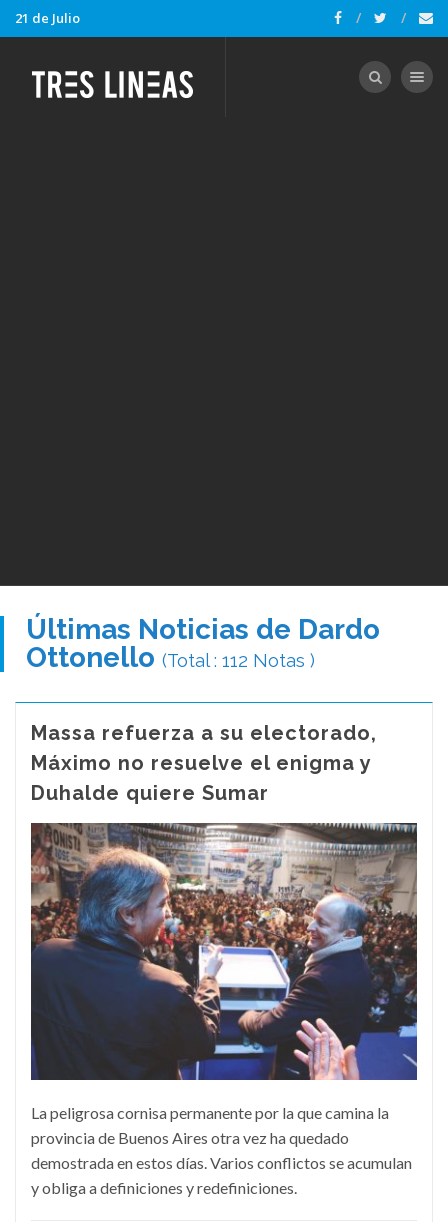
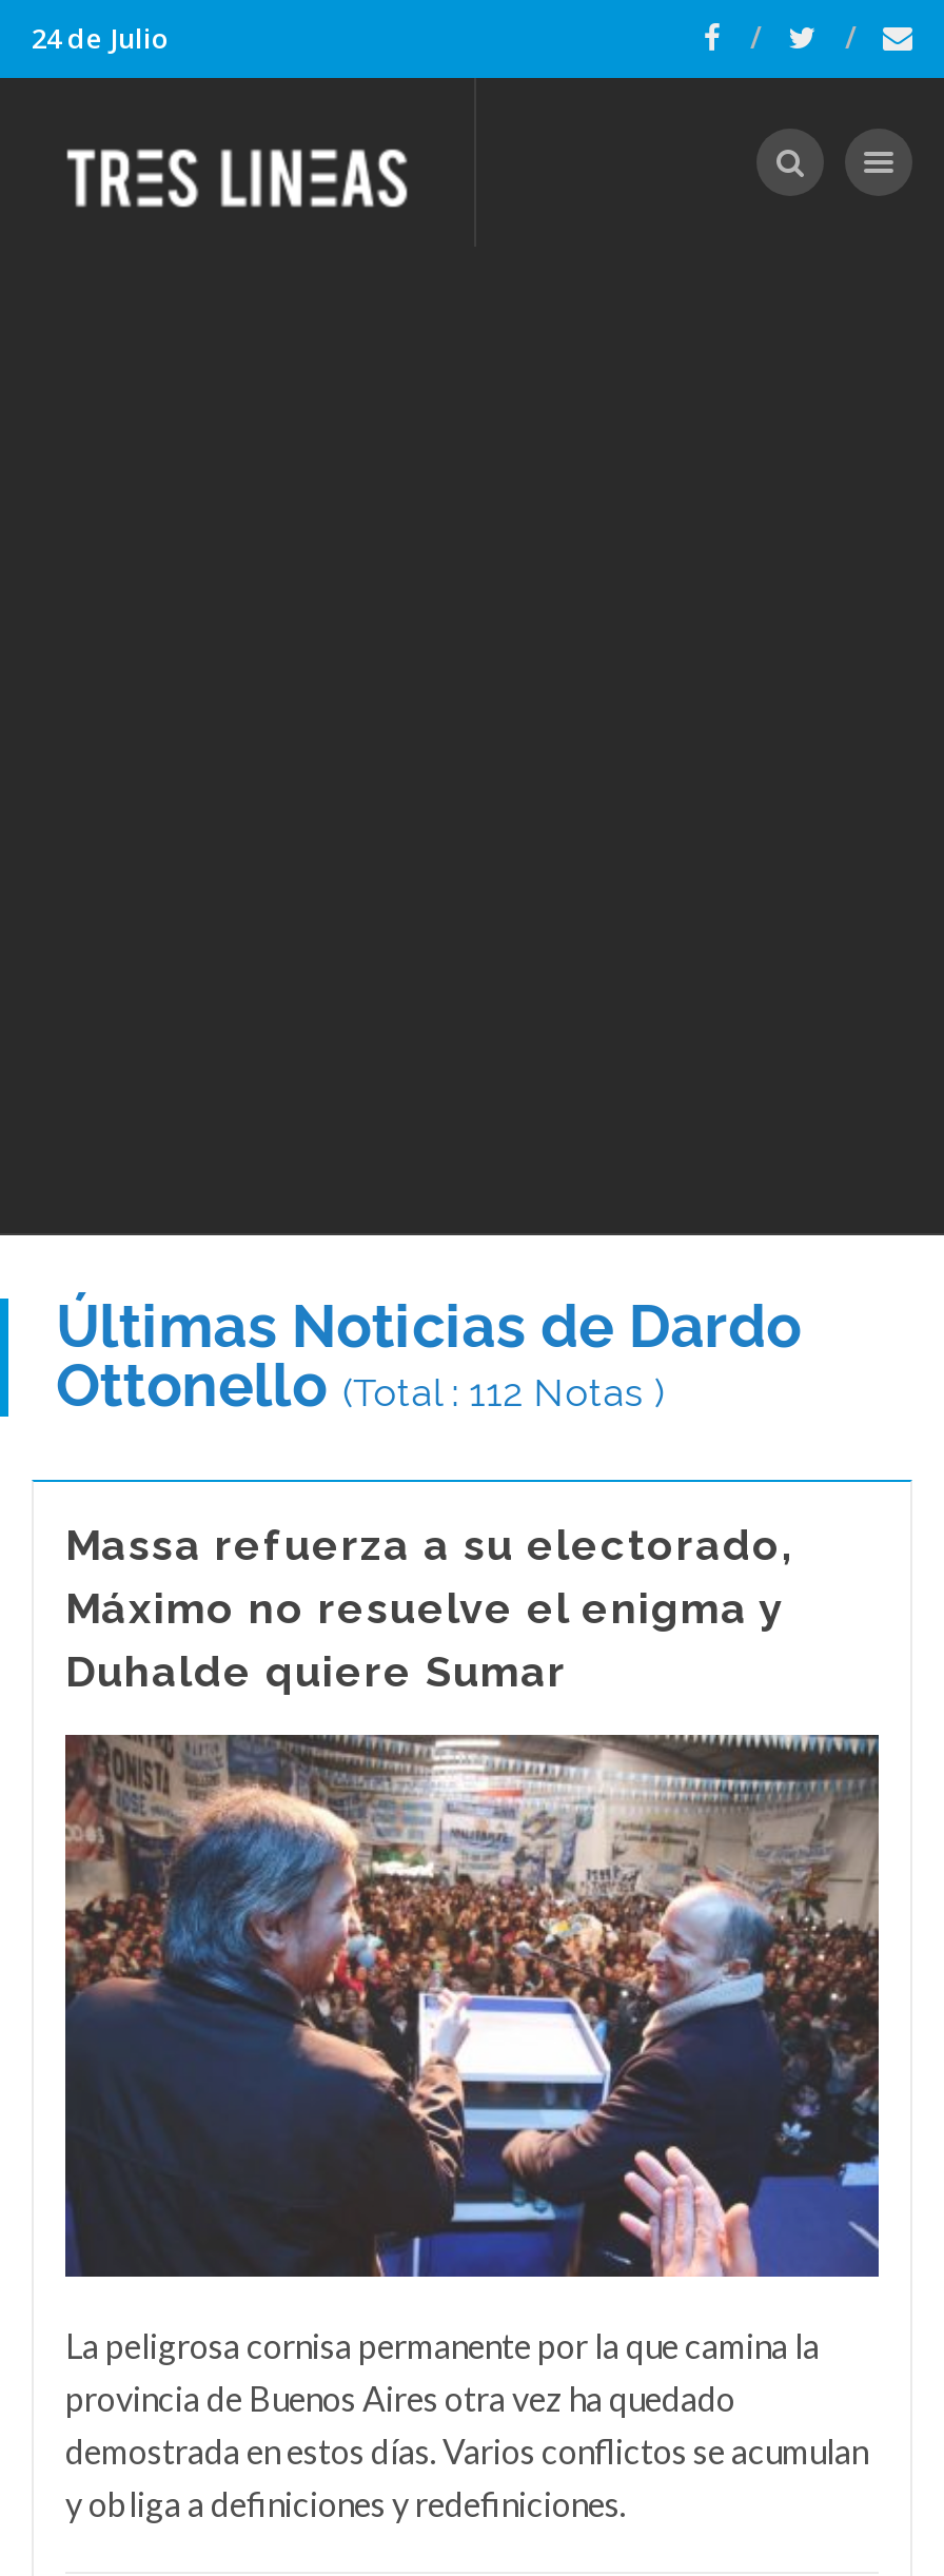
- 21 de Julio
+ 24 de Julio
